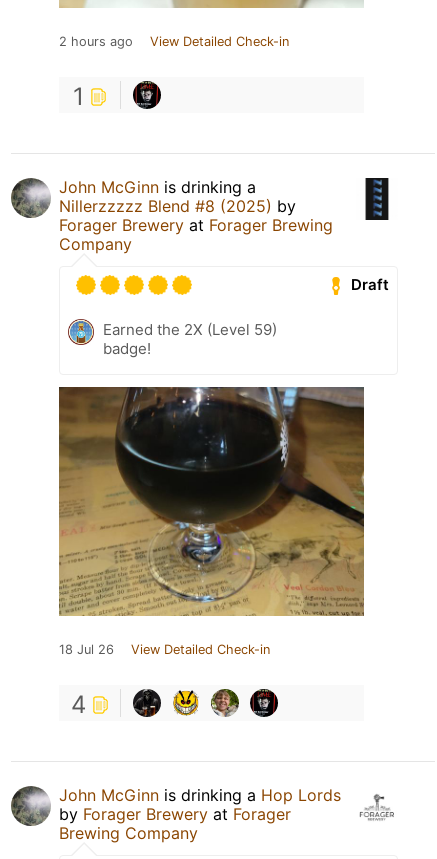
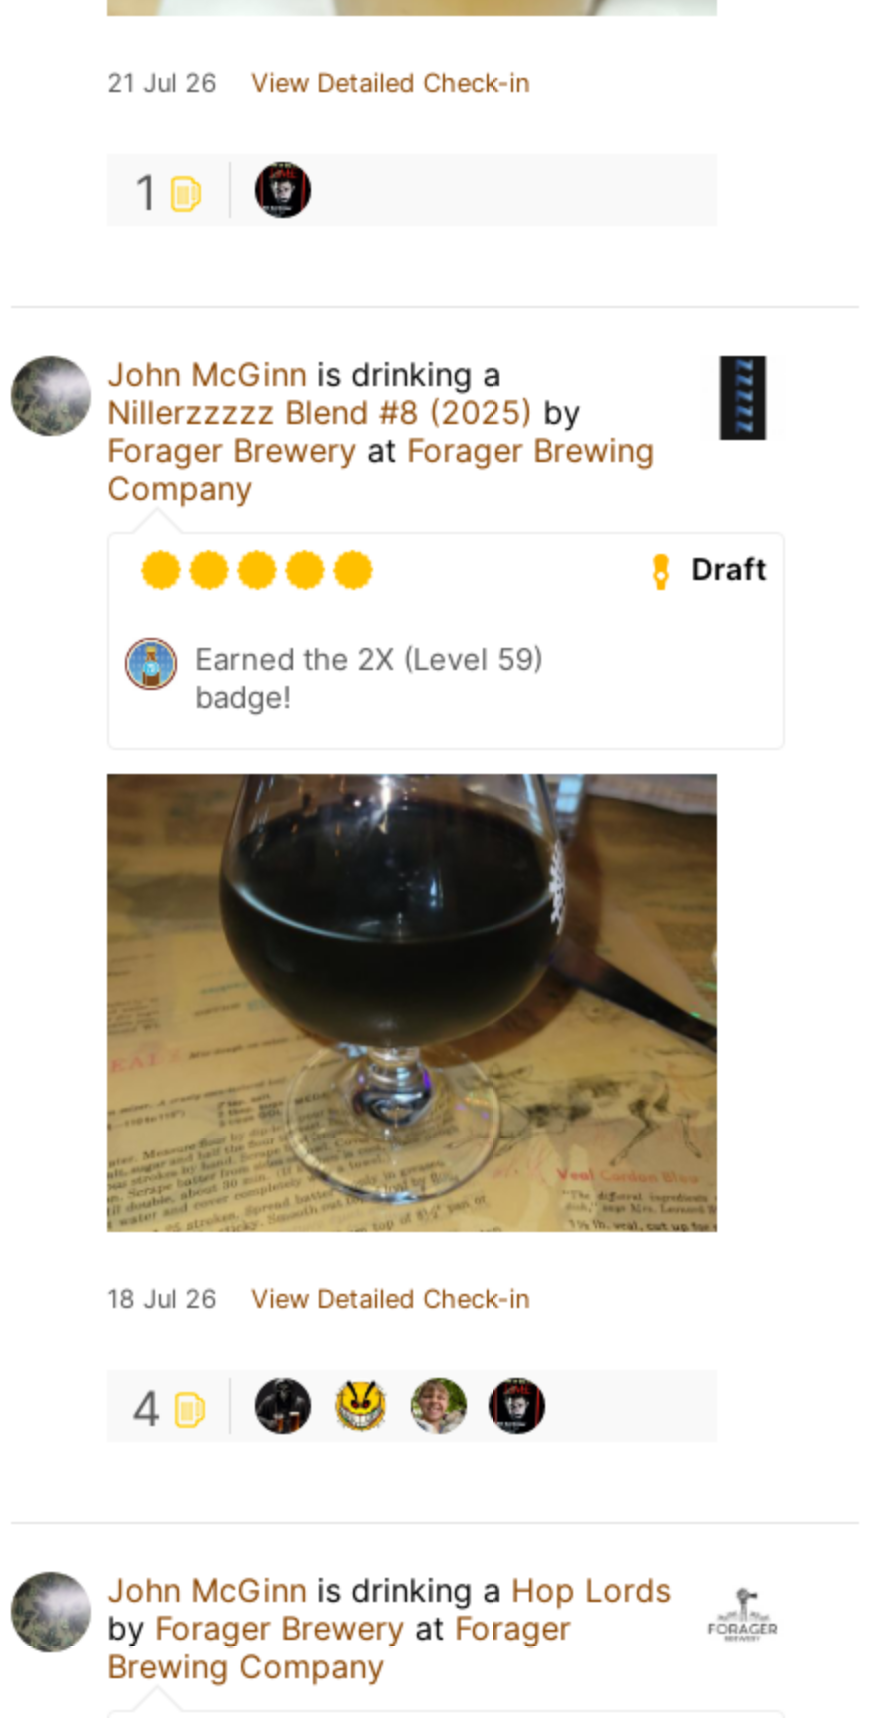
- 2 hours ago View Detailed Check-in
+ 21 Jul 26 View Detailed Check-in
